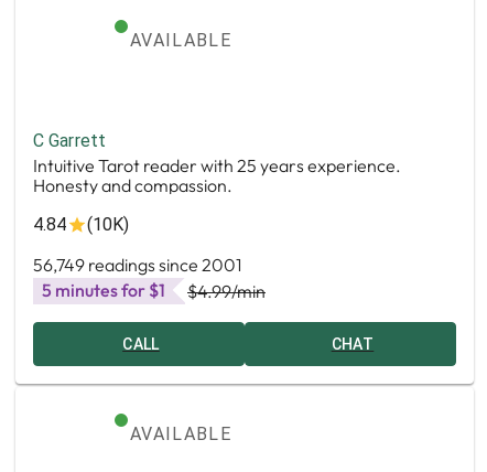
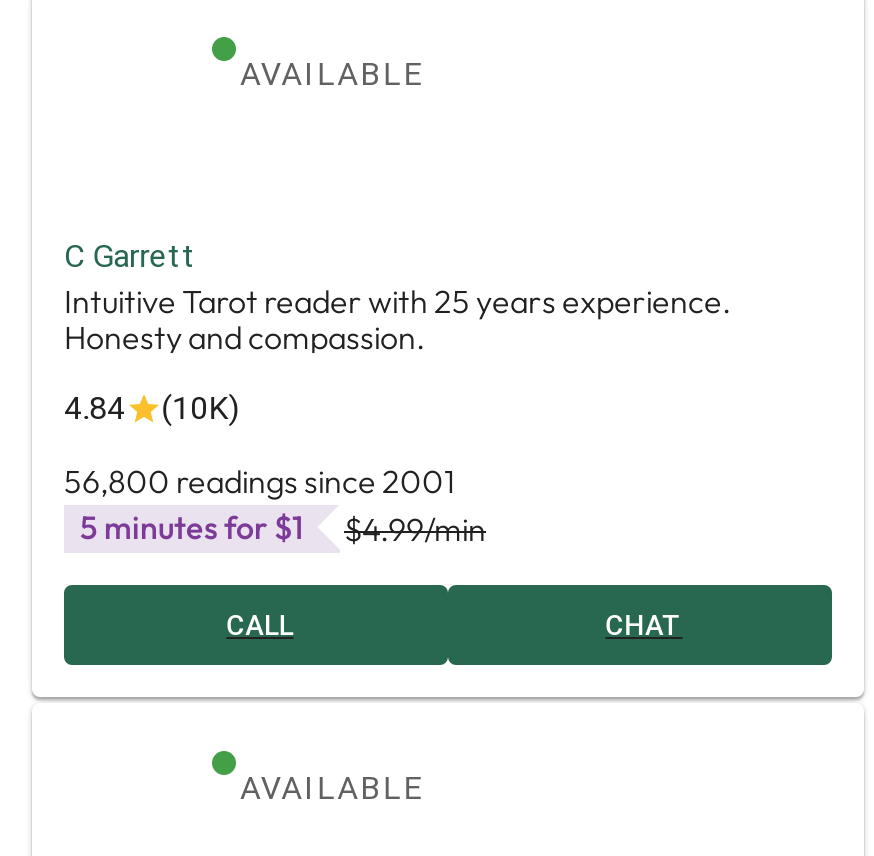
- 56,749 readings since 2001
+ 56,800 readings since 2001
